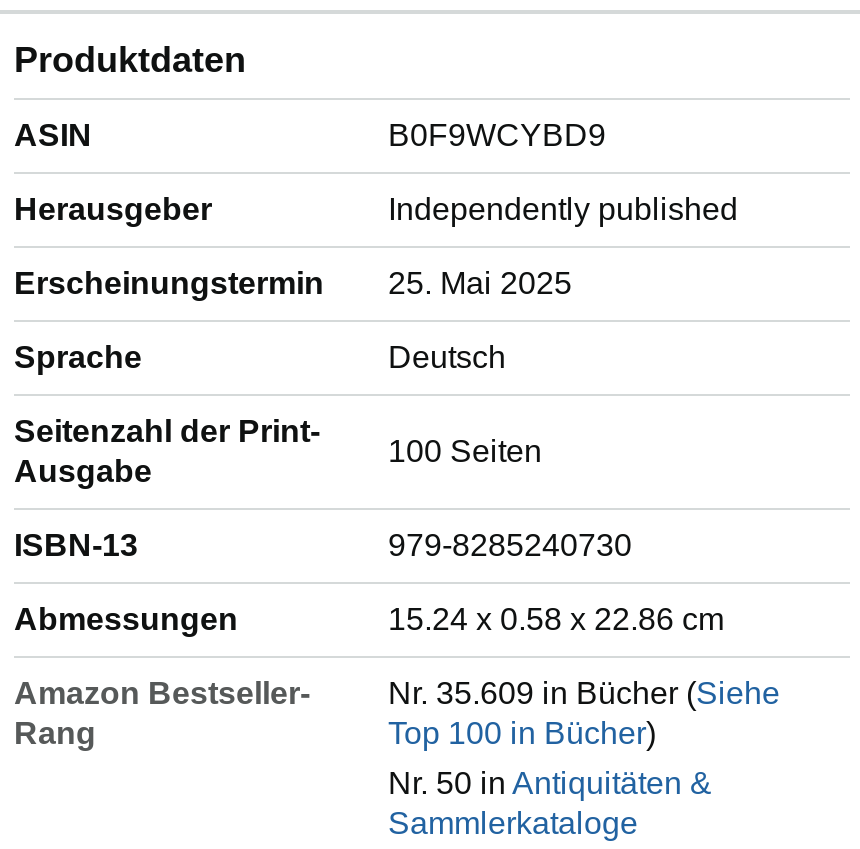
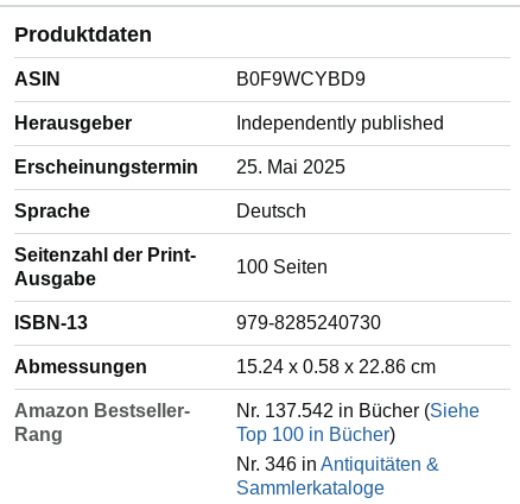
- Nr. 35.609 in Bücher (Siehe
+ Nr. 137.542 in Bücher (Siehe

- Nr. 50 in Antiquitäten &
+ Nr. 346 in Antiquitäten &
